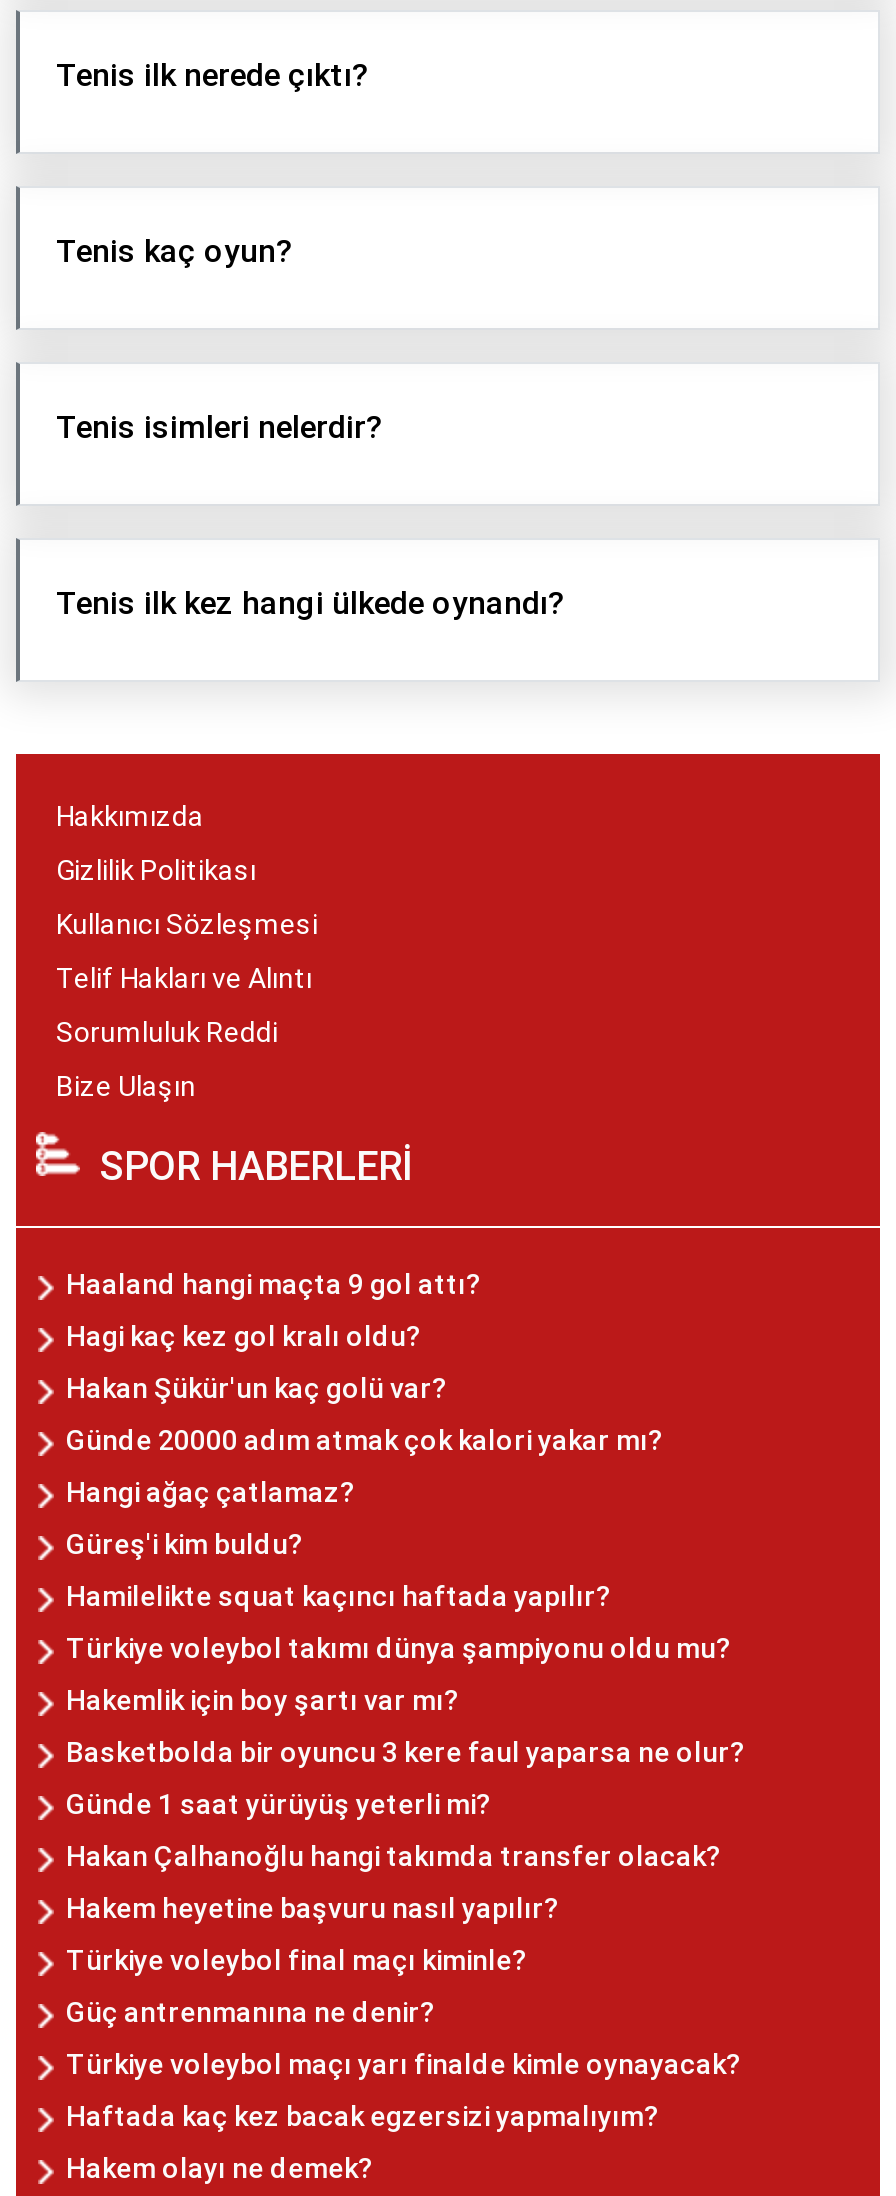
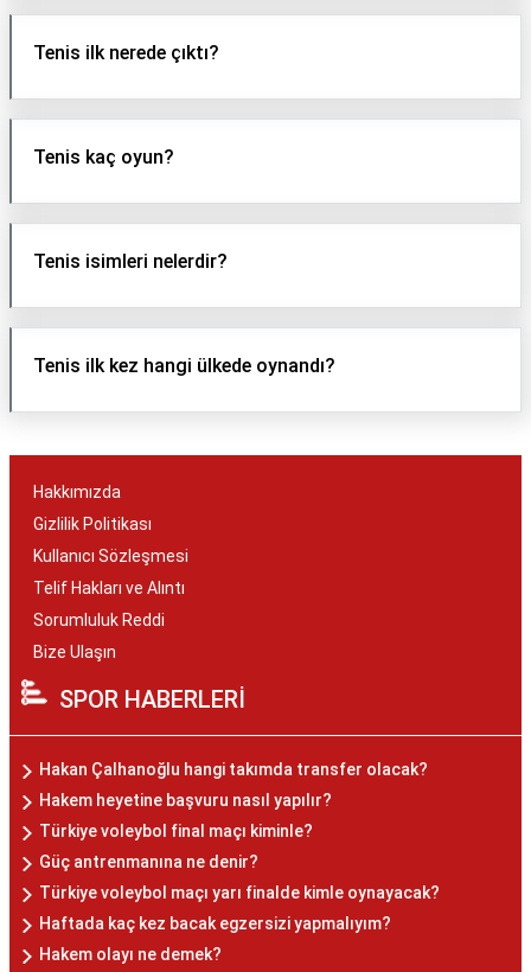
- Haaland hangi maçta 9 gol attı?
- Hagi kaç kez gol kralı oldu?
- Hakan Şükür'un kaç golü var?
- Günde 20000 adım atmak çok kalori yakar mı?
- Hangi ağaç çatlamaz?
- Güreş'i kim buldu?
- Hamilelikte squat kaçıncı haftada yapılır?
- Türkiye voleybol takımı dünya şampiyonu oldu mu?
- Hakemlik için boy şartı var mı?
- Basketbolda bir oyuncu 3 kere faul yaparsa ne olur?
- Günde 1 saat yürüyüş yeterli mi?
